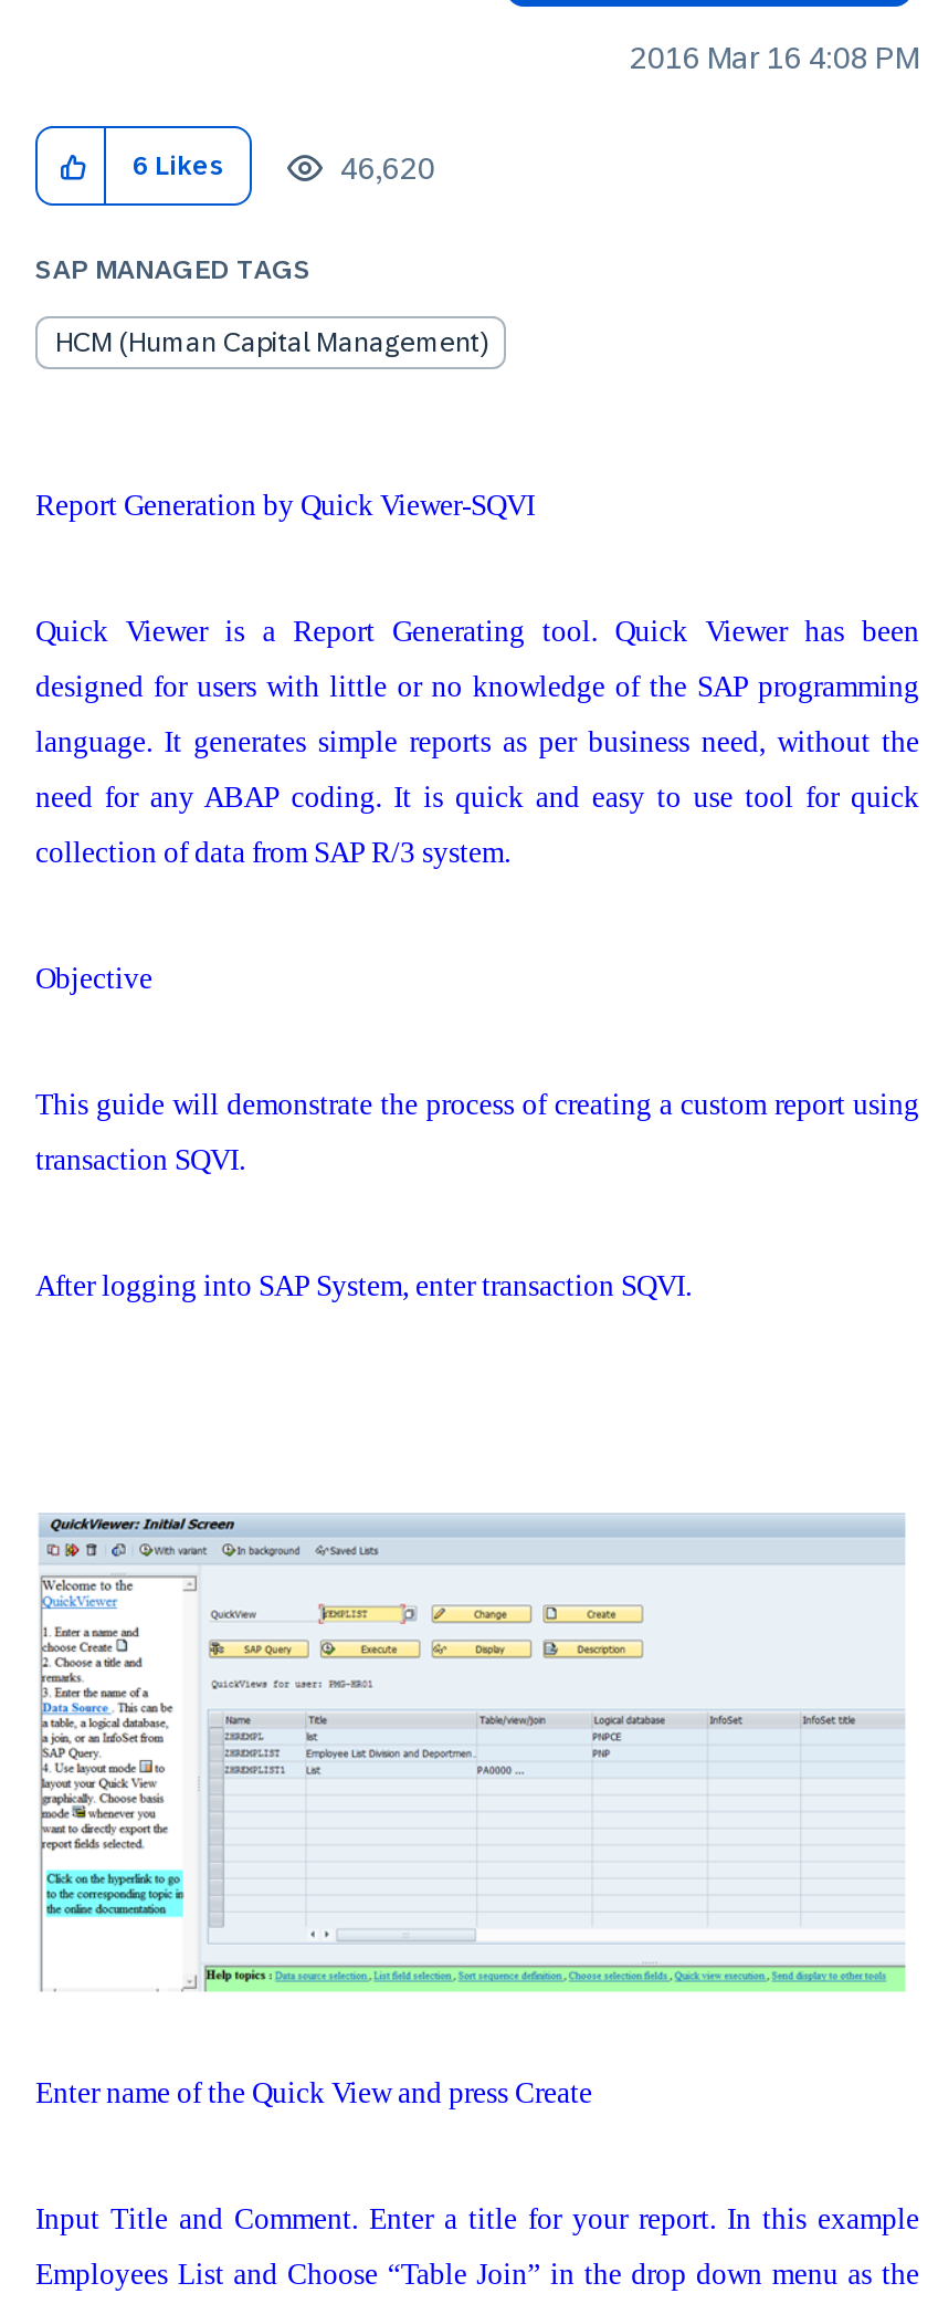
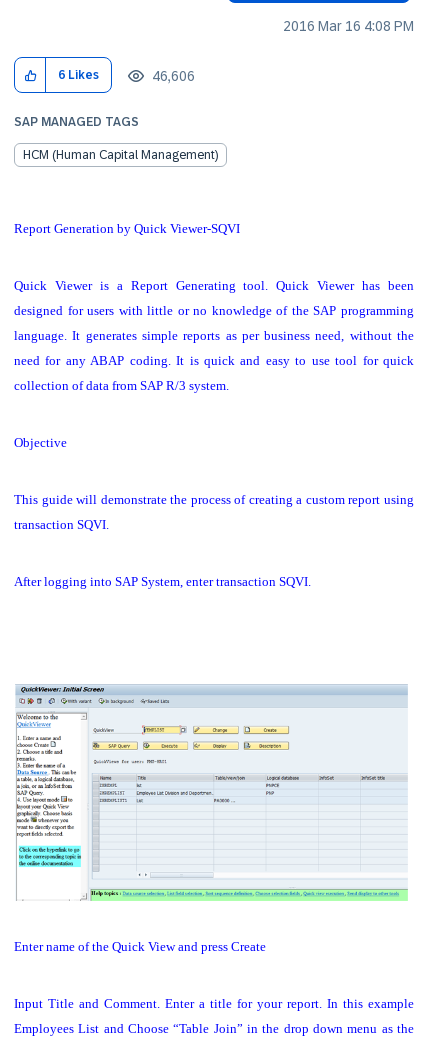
- 46,620
+ 46,606
